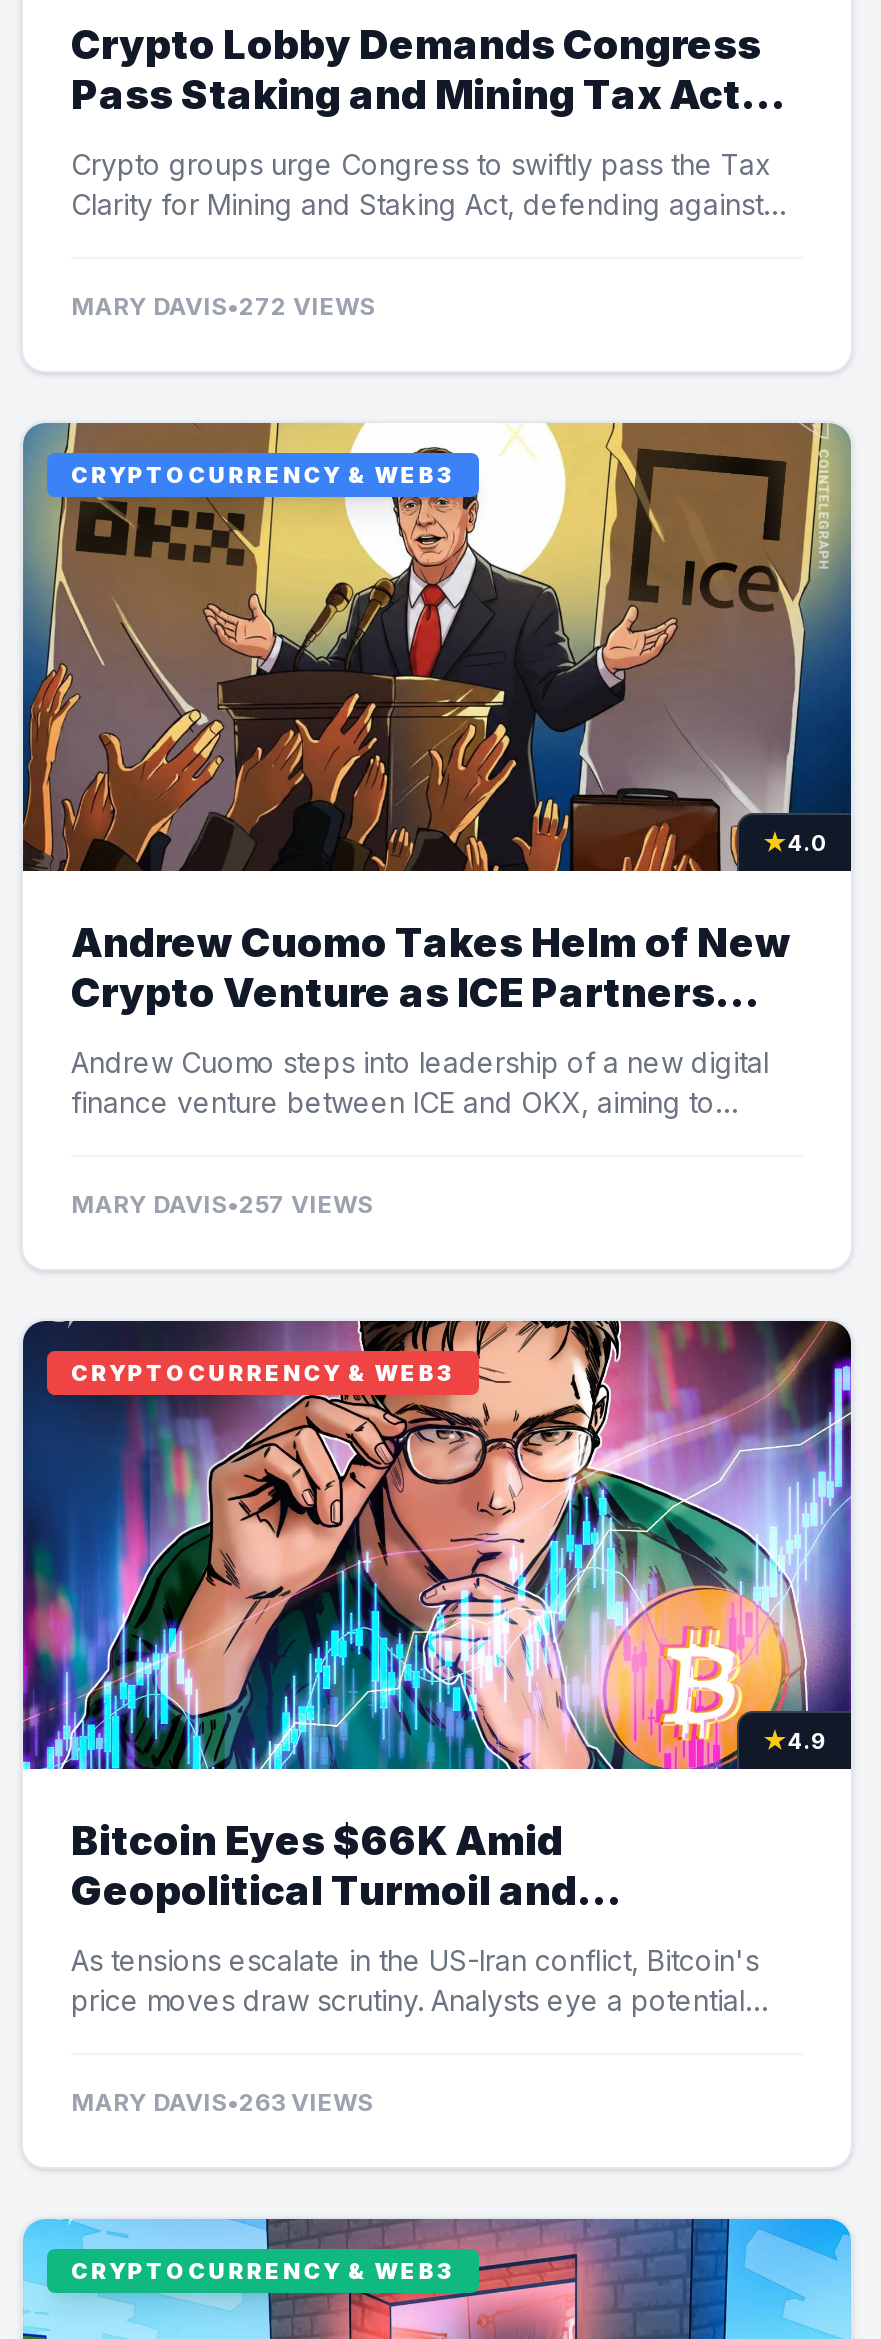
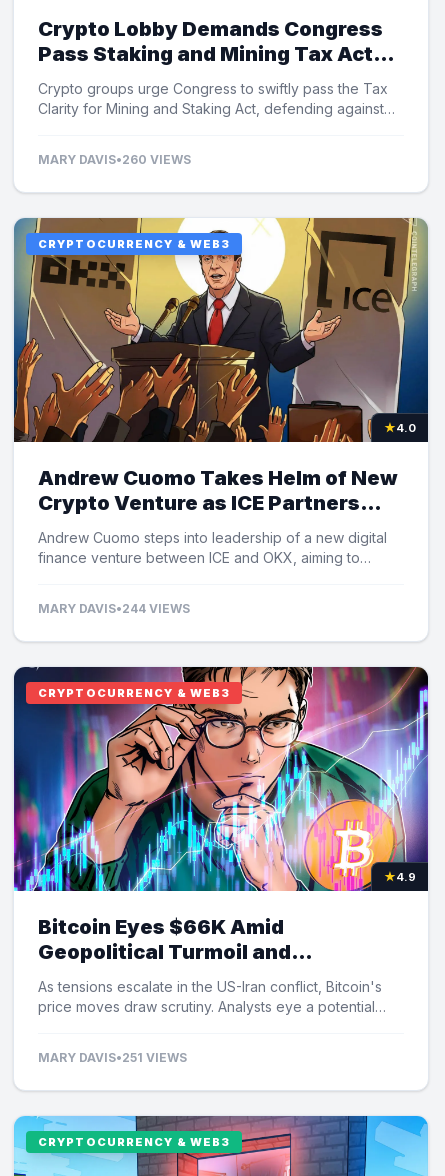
- MARY DAVIS•272 VIEWS
+ MARY DAVIS•260 VIEWS

- MARY DAVIS•257 VIEWS
+ MARY DAVIS•244 VIEWS

- MARY DAVIS•263 VIEWS
+ MARY DAVIS•251 VIEWS
